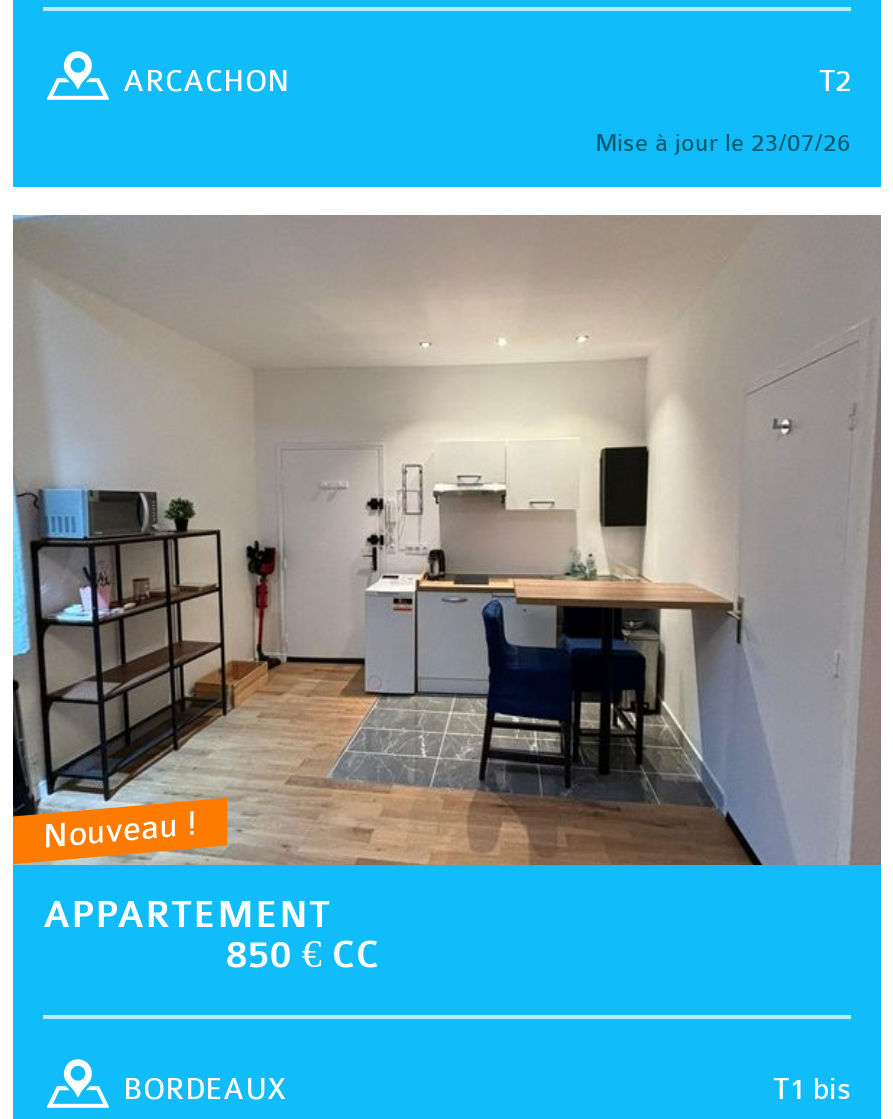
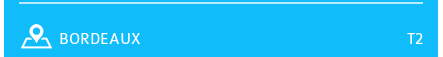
- ARCACHON
- Mise à jour le 23/07/26

- [image]
- Nouveau !
- APPARTEMENT
- 850 € CC
- T1 bis
